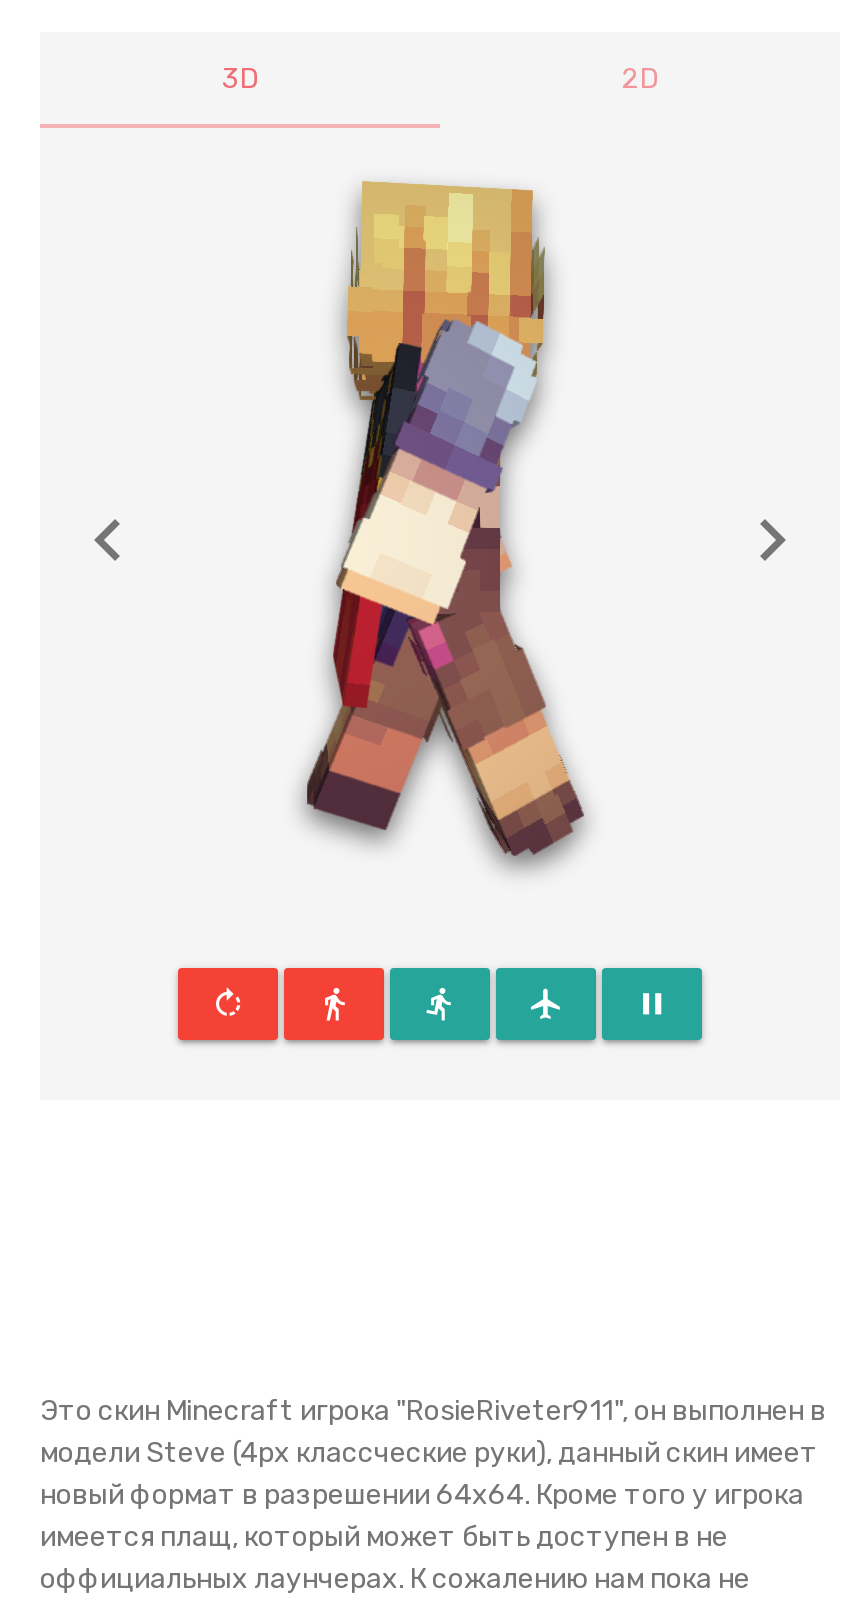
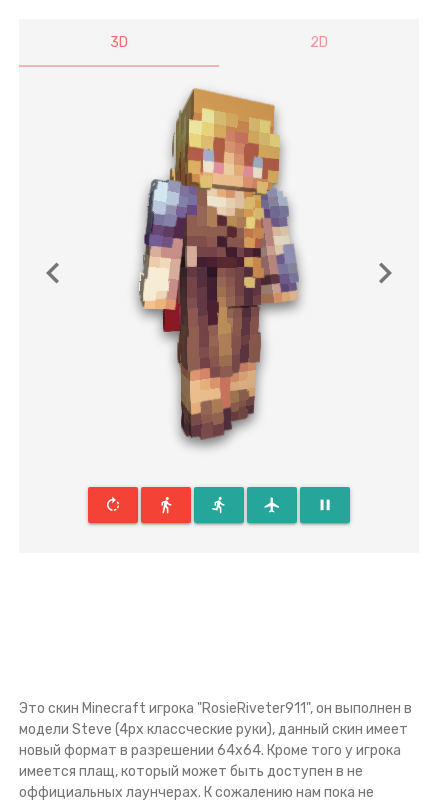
- [image]
+ [image]
